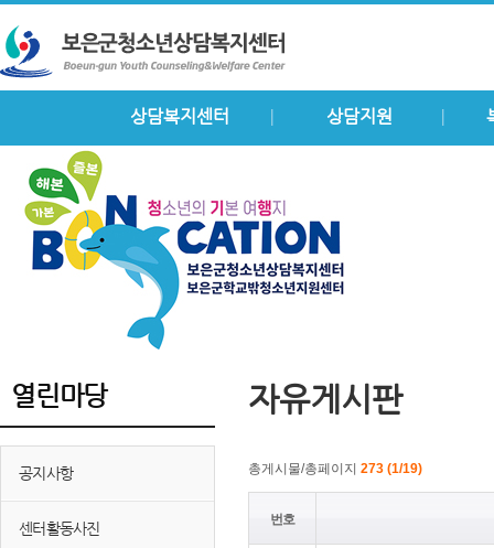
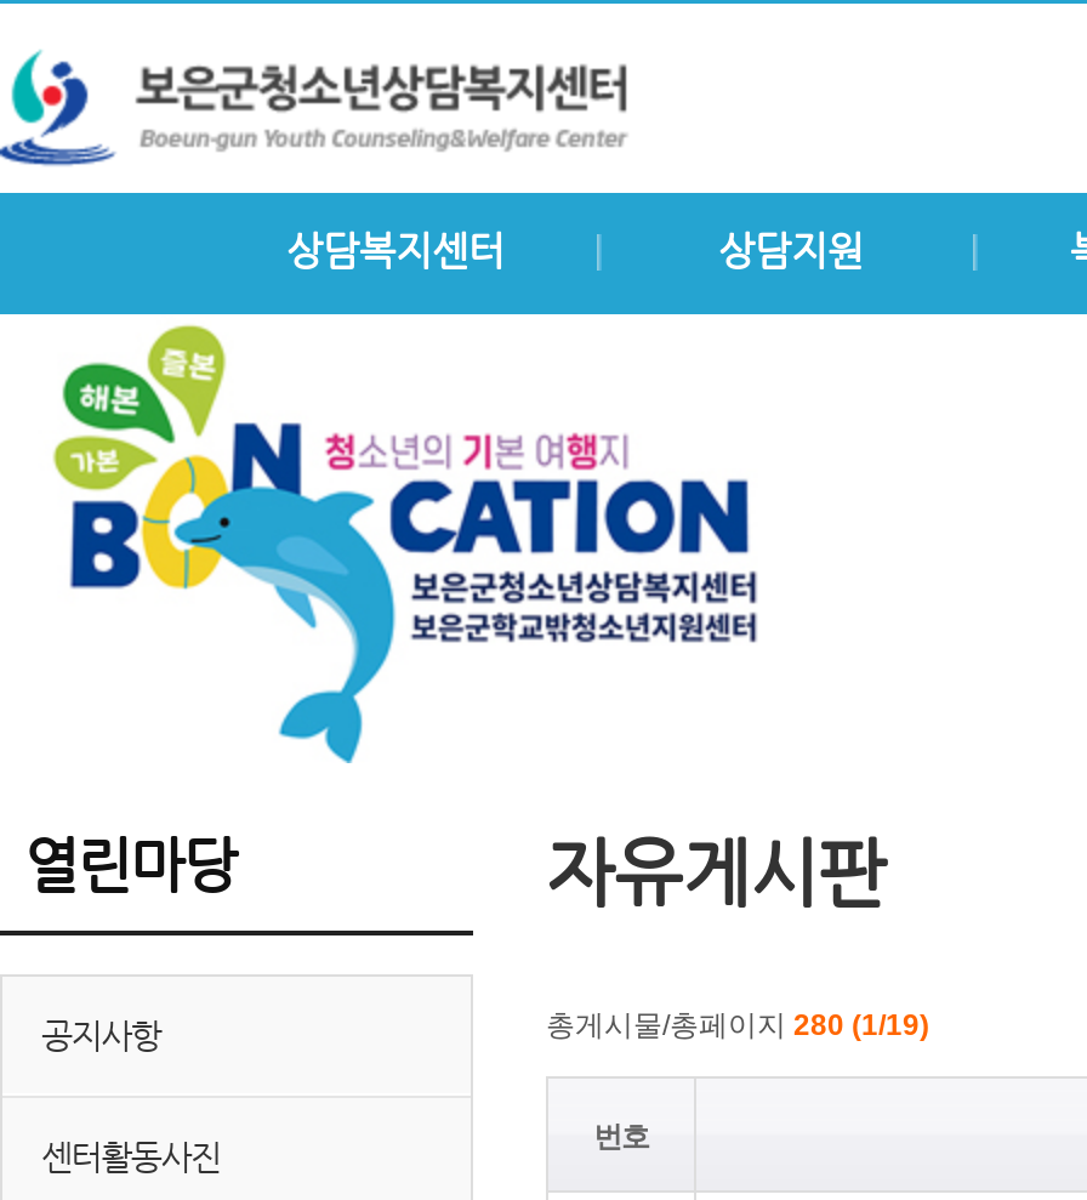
- 총게시물/총페이지 273 (1/19)
+ 총게시물/총페이지 280 (1/19)
